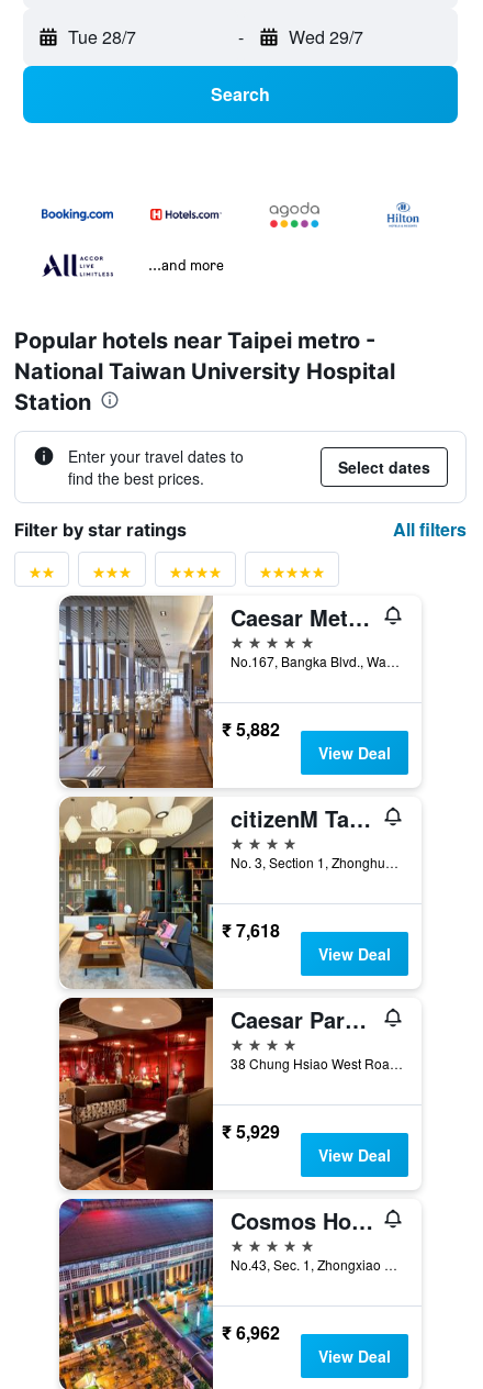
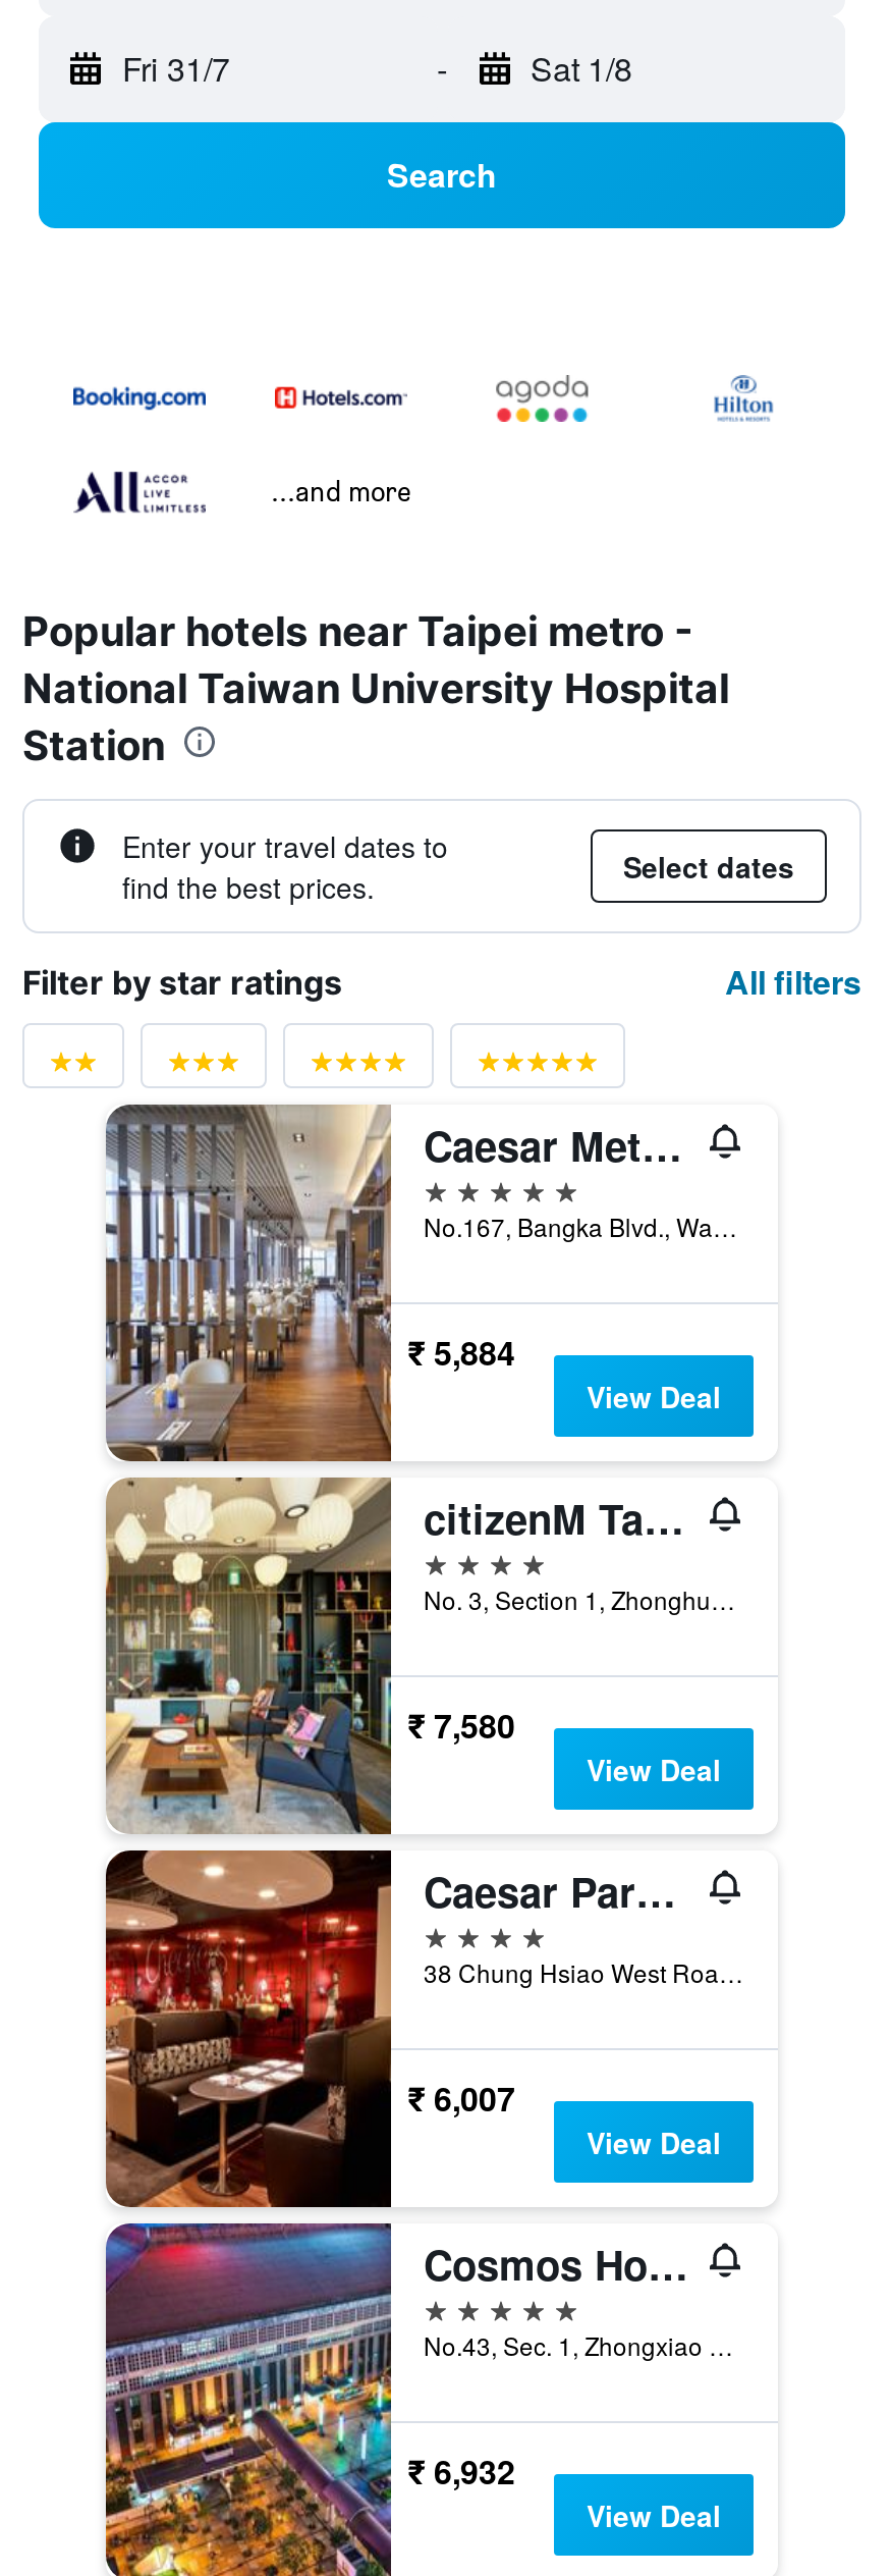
- Tue 28/7
+ Fri 31/7

- Wed 29/7
+ Sat 1/8

- ₹ 5,882
+ ₹ 5,884

- ₹ 7,618
+ ₹ 7,580

- ₹ 5,929
+ ₹ 6,007

- ₹ 6,962
+ ₹ 6,932
